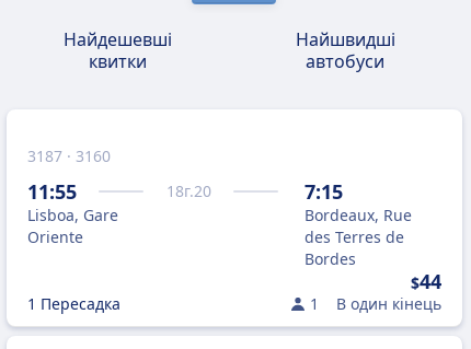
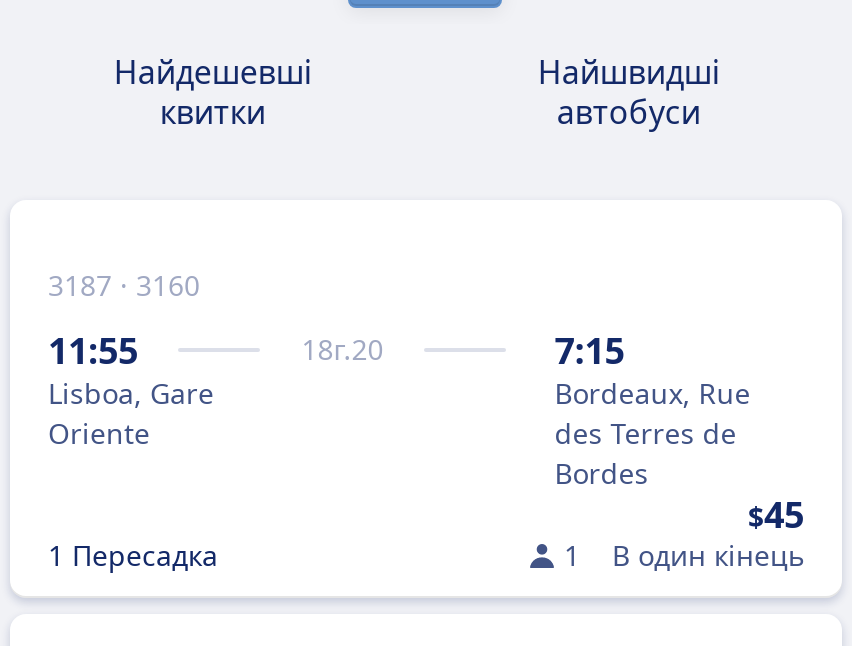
- $44
+ $45
